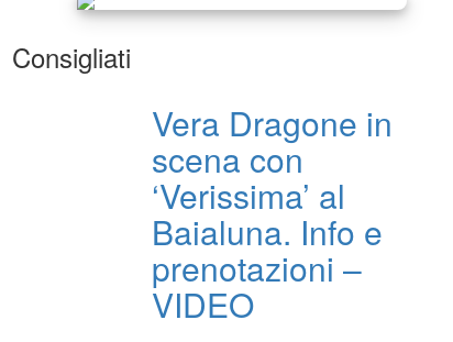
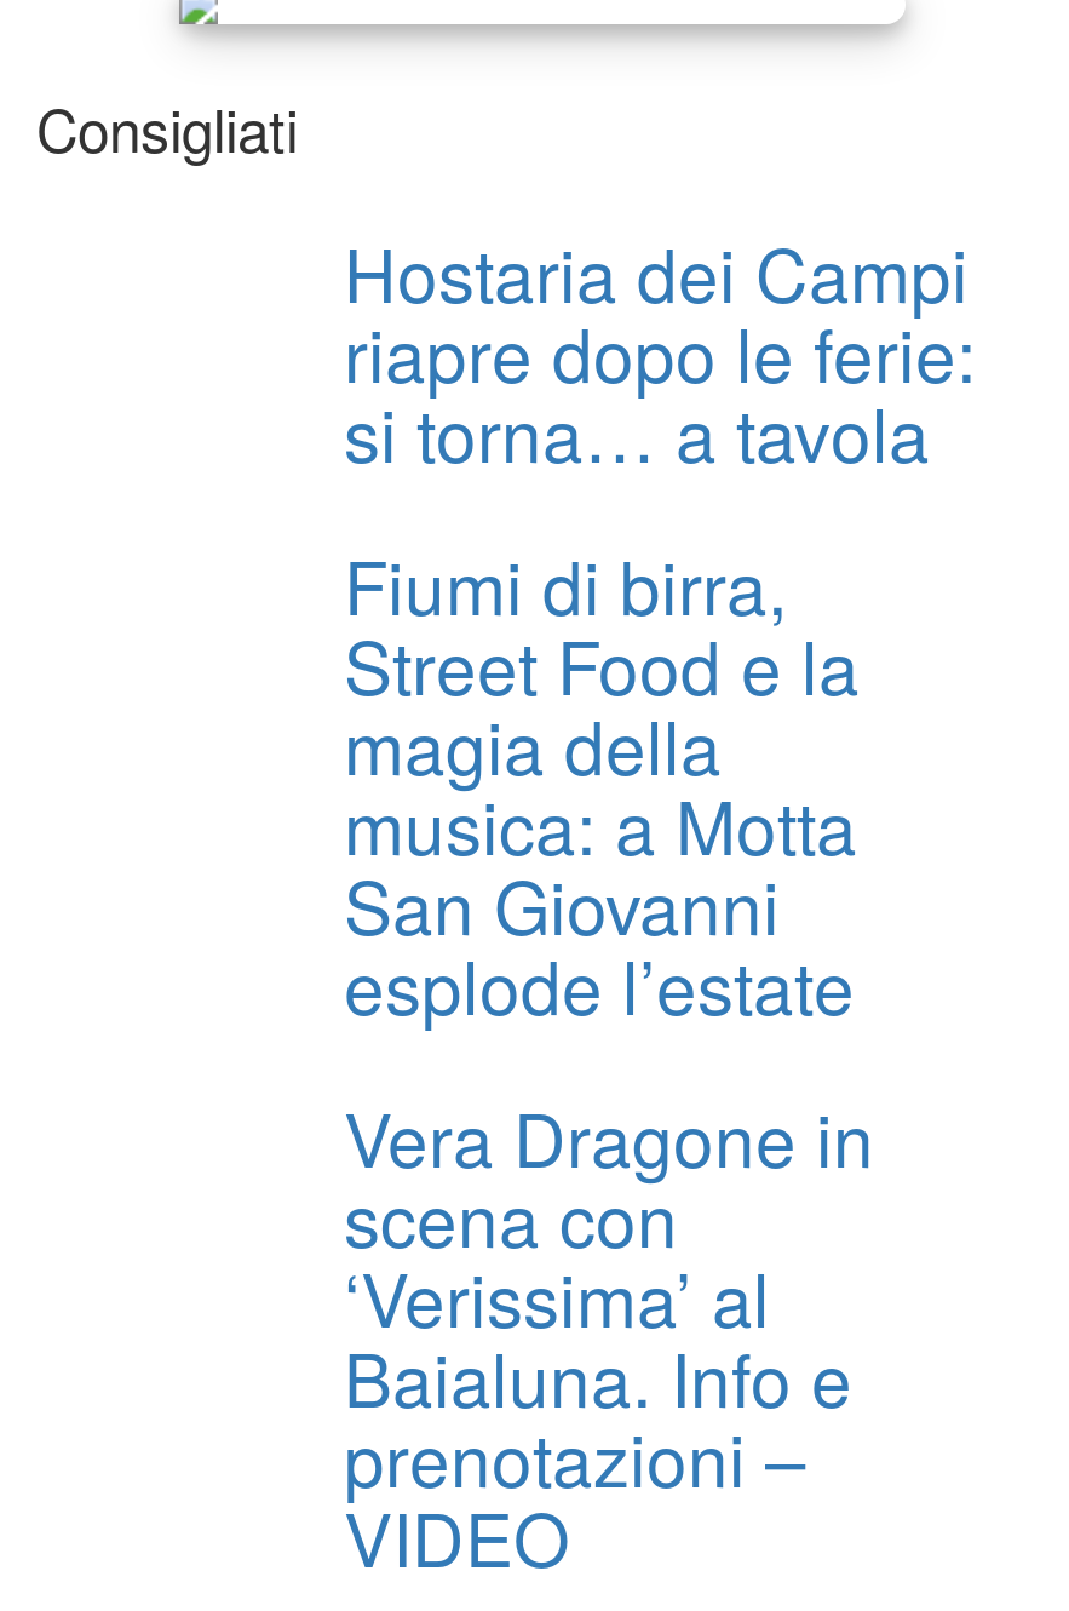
+ Hostaria dei Campi
+ riapre dopo le ferie:
+ si torna… a tavola
+ Fiumi di birra,
+ Street Food e la
+ magia della
+ musica: a Motta
+ San Giovanni
+ esplode l’estate
